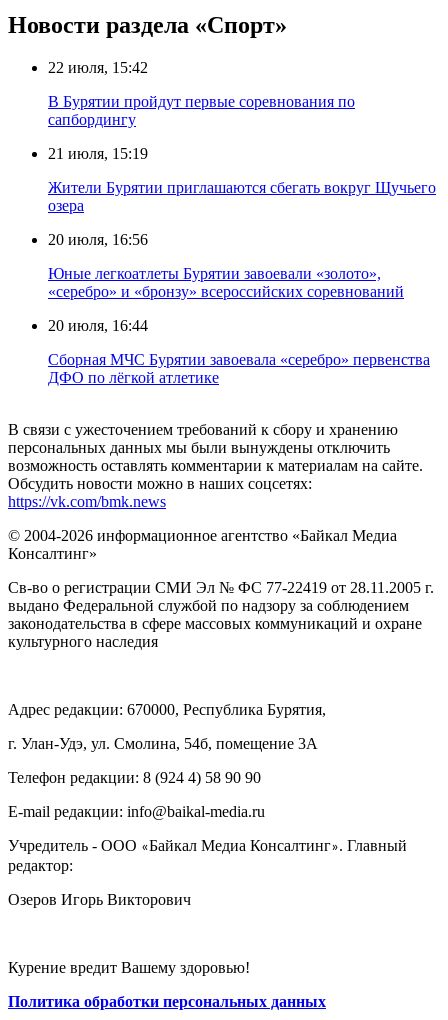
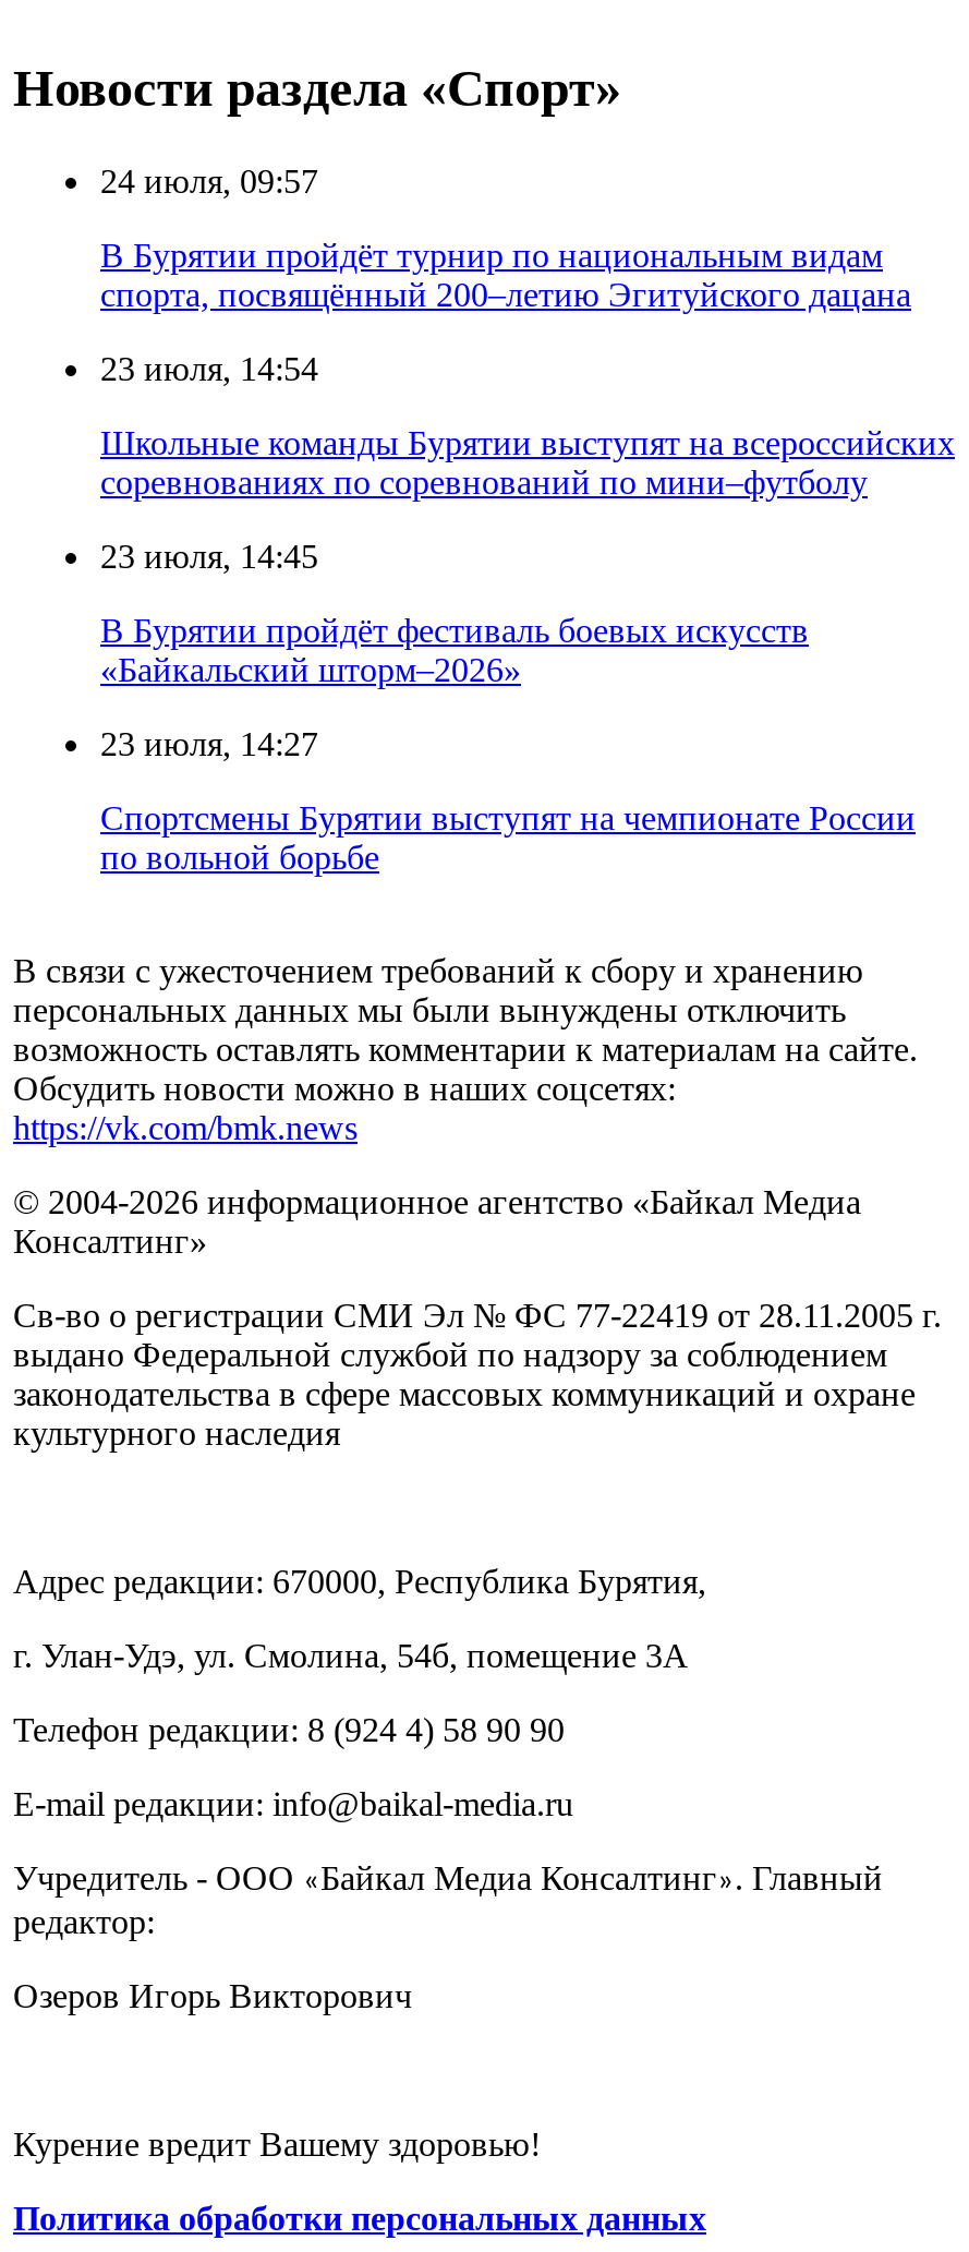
- 22 июля, 15:42
+ 24 июля, 09:57

- В Бурятии пройдут первые соревнования по
- сапбордингу
+ В Бурятии пройдёт турнир по национальным видам
+ спорта, посвящённый 200–летию Эгитуйского дацана

- 21 июля, 15:19
+ 23 июля, 14:54

- Жители Бурятии приглашаются сбегать вокруг Щучьего
- озера
+ Школьные команды Бурятии выступят на всероссийских
+ соревнованиях по соревнований по мини–футболу

- 20 июля, 16:56
+ 23 июля, 14:45

- Юные легкоатлеты Бурятии завоевали «золото»,
- «серебро» и «бронзу» всероссийских соревнований
+ В Бурятии пройдёт фестиваль боевых искусств
+ «Байкальский шторм–2026»

- 20 июля, 16:44
+ 23 июля, 14:27

- Сборная МЧС Бурятии завоевала «серебро» первенства
- ДФО по лёгкой атлетике
+ Спортсмены Бурятии выступят на чемпионате России
+ по вольной борьбе
